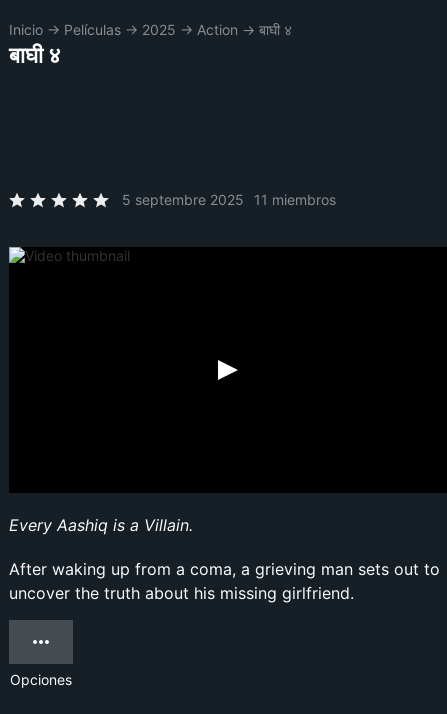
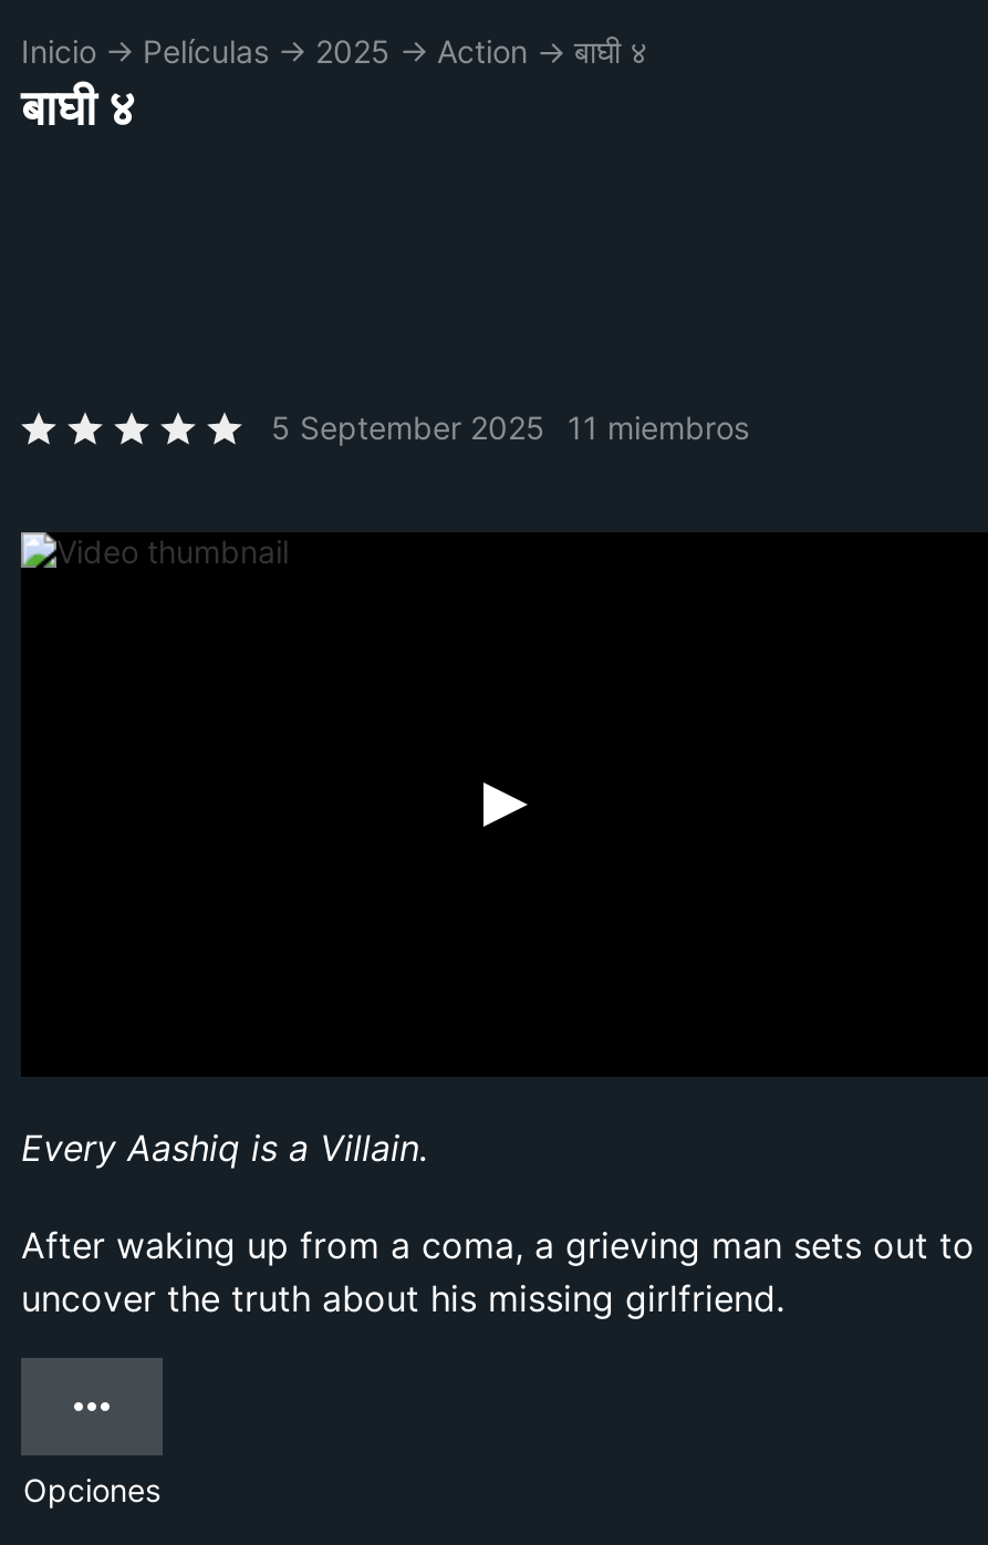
- 5 septembre 2025 11 miembros
+ 5 September 2025 11 miembros
